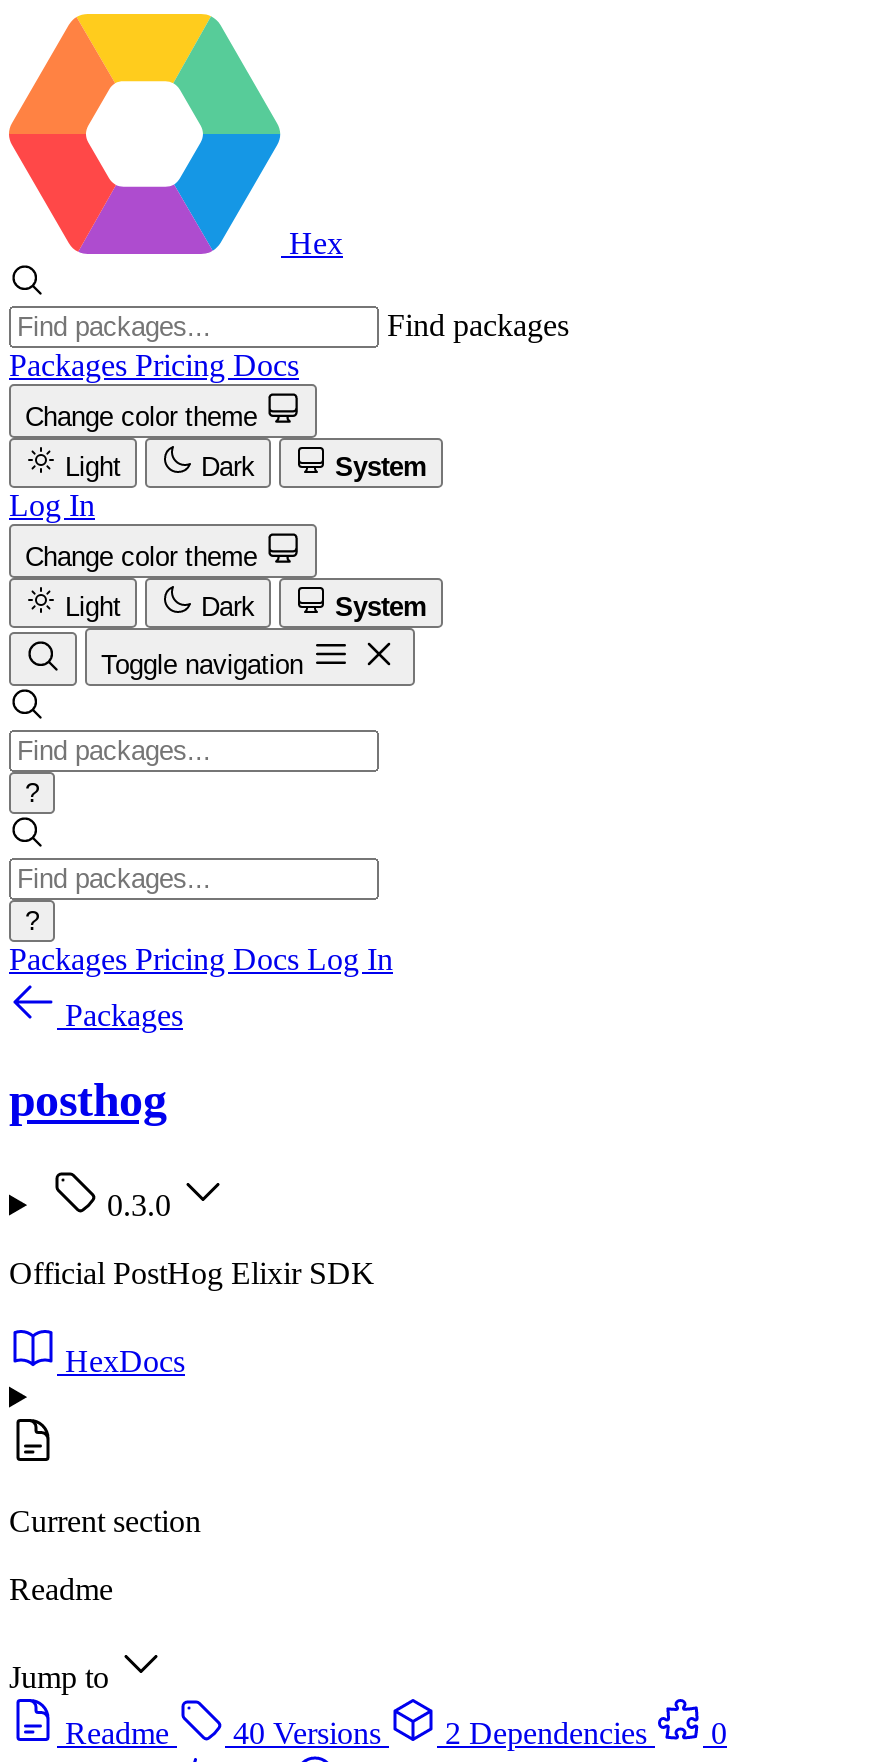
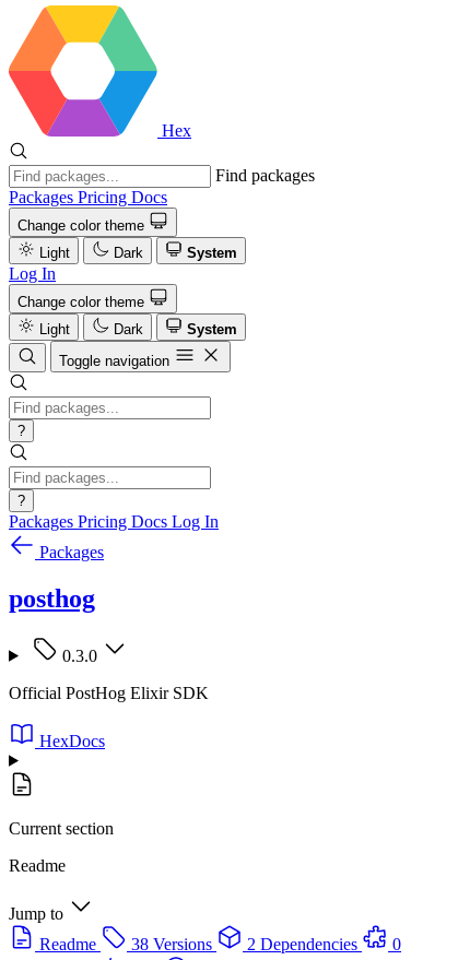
- Readme 40 Versions 2 Dependencies 0
+ Readme 38 Versions 2 Dependencies 0
